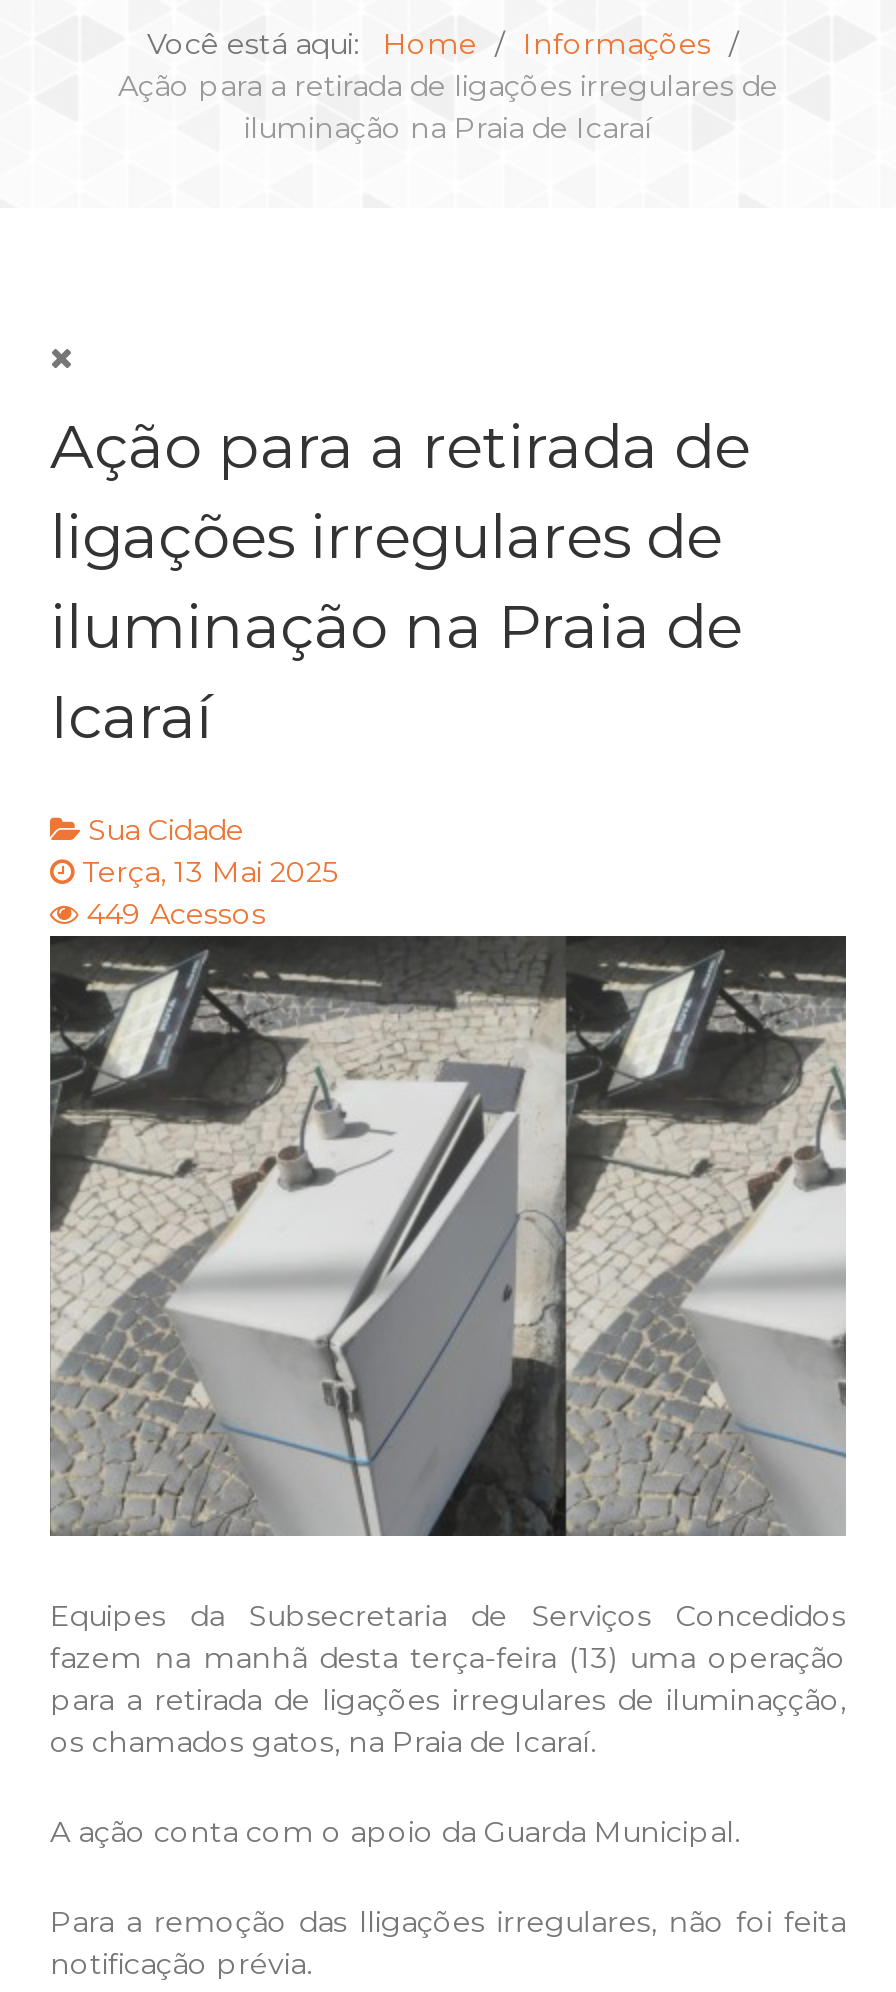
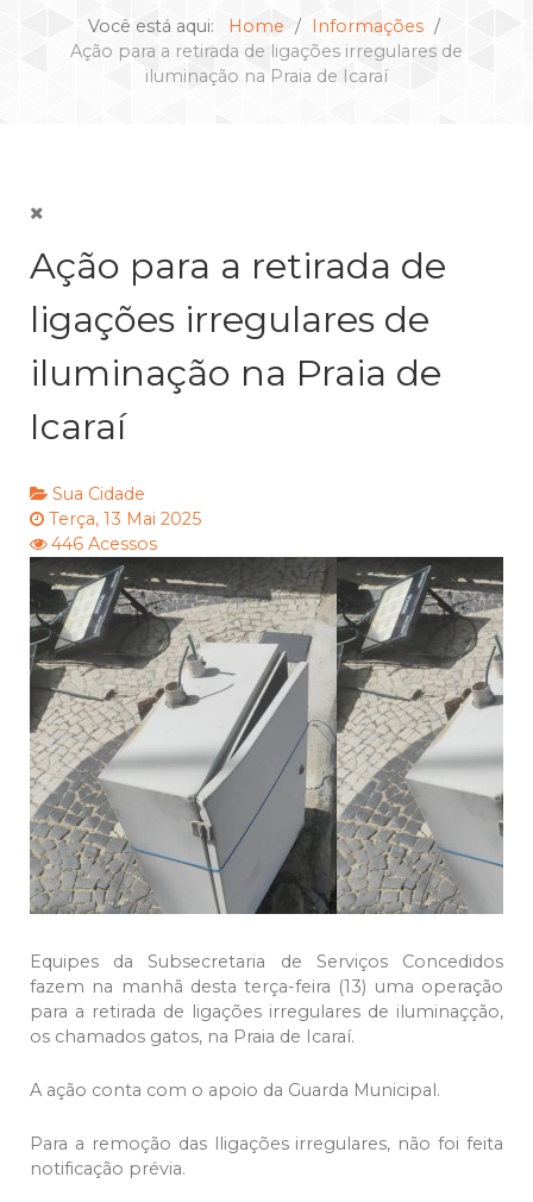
- 449 Acessos
+ 446 Acessos
